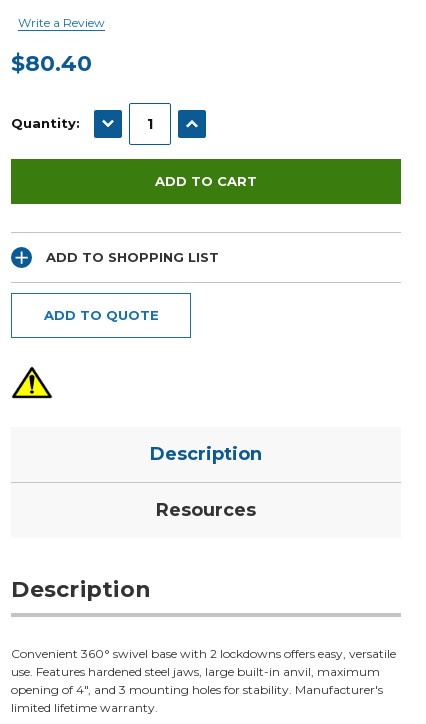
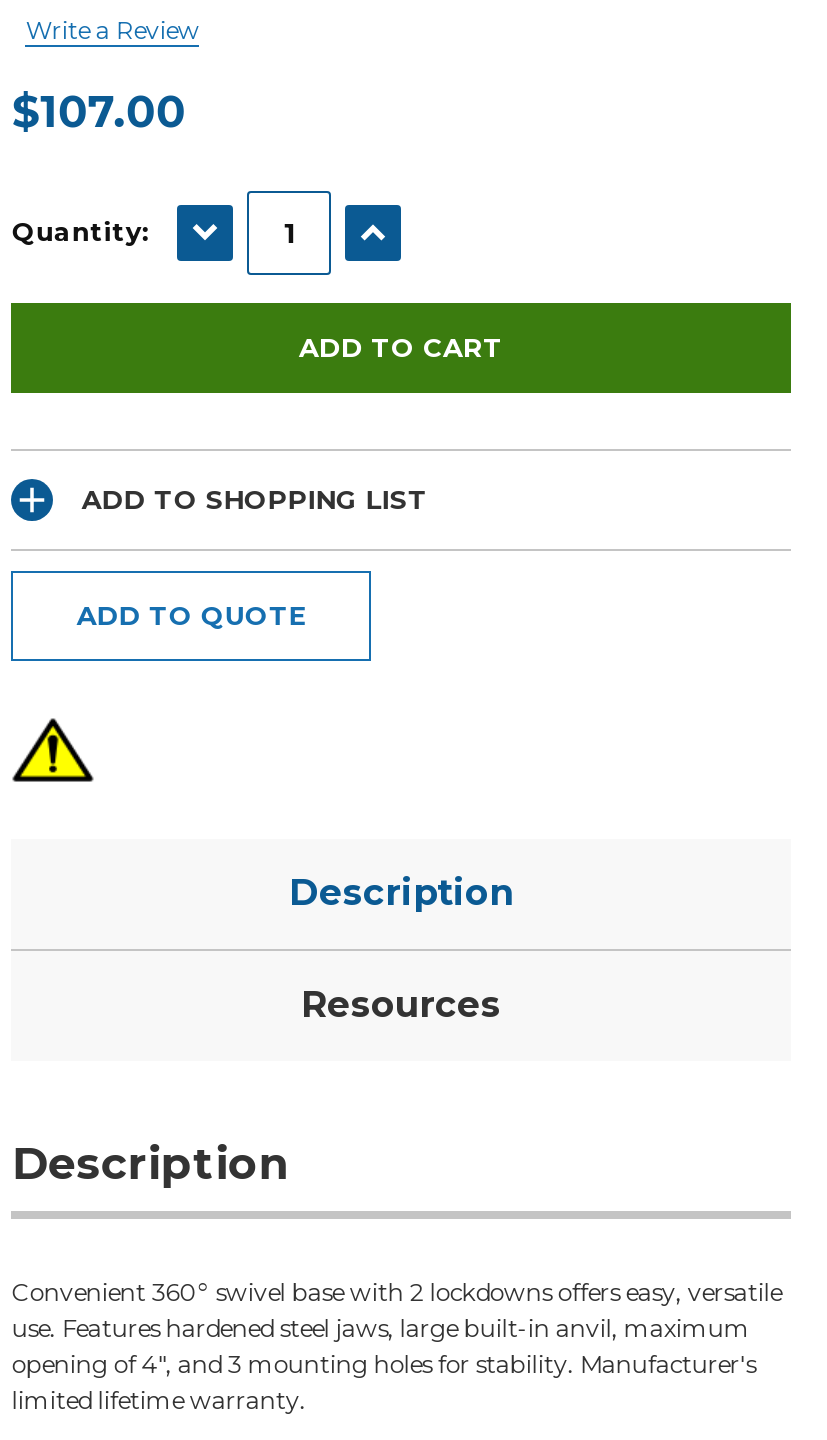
- $80.40
+ $107.00
